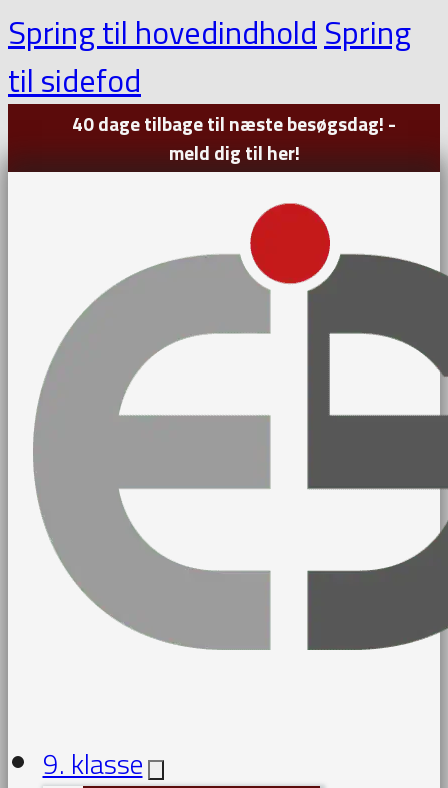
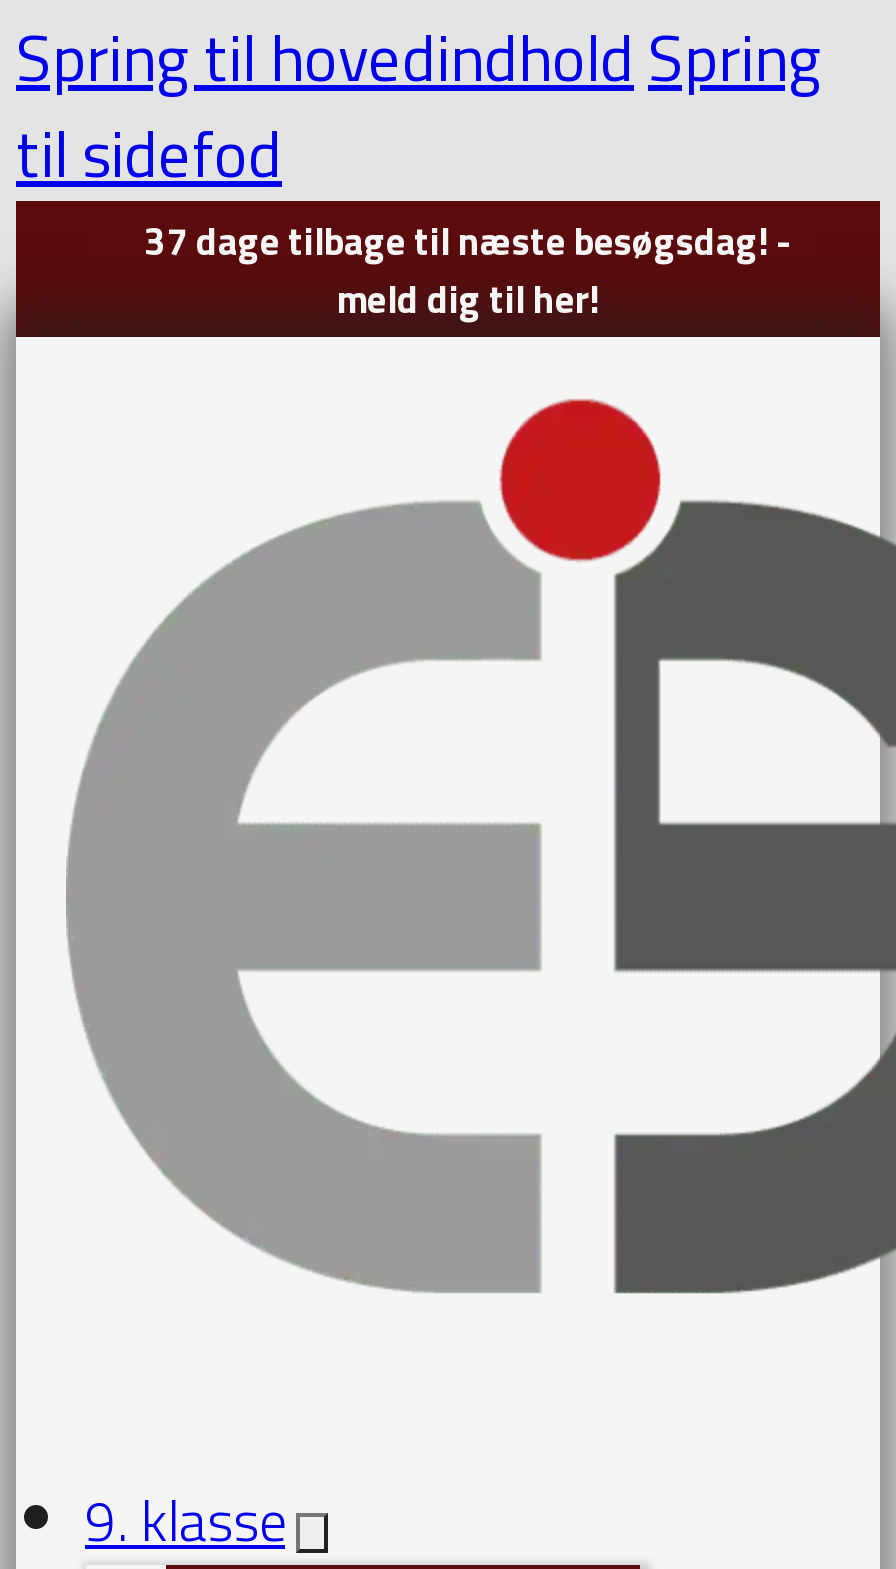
- 40 dage tilbage til næste besøgsdag! -
+ 37 dage tilbage til næste besøgsdag! -
